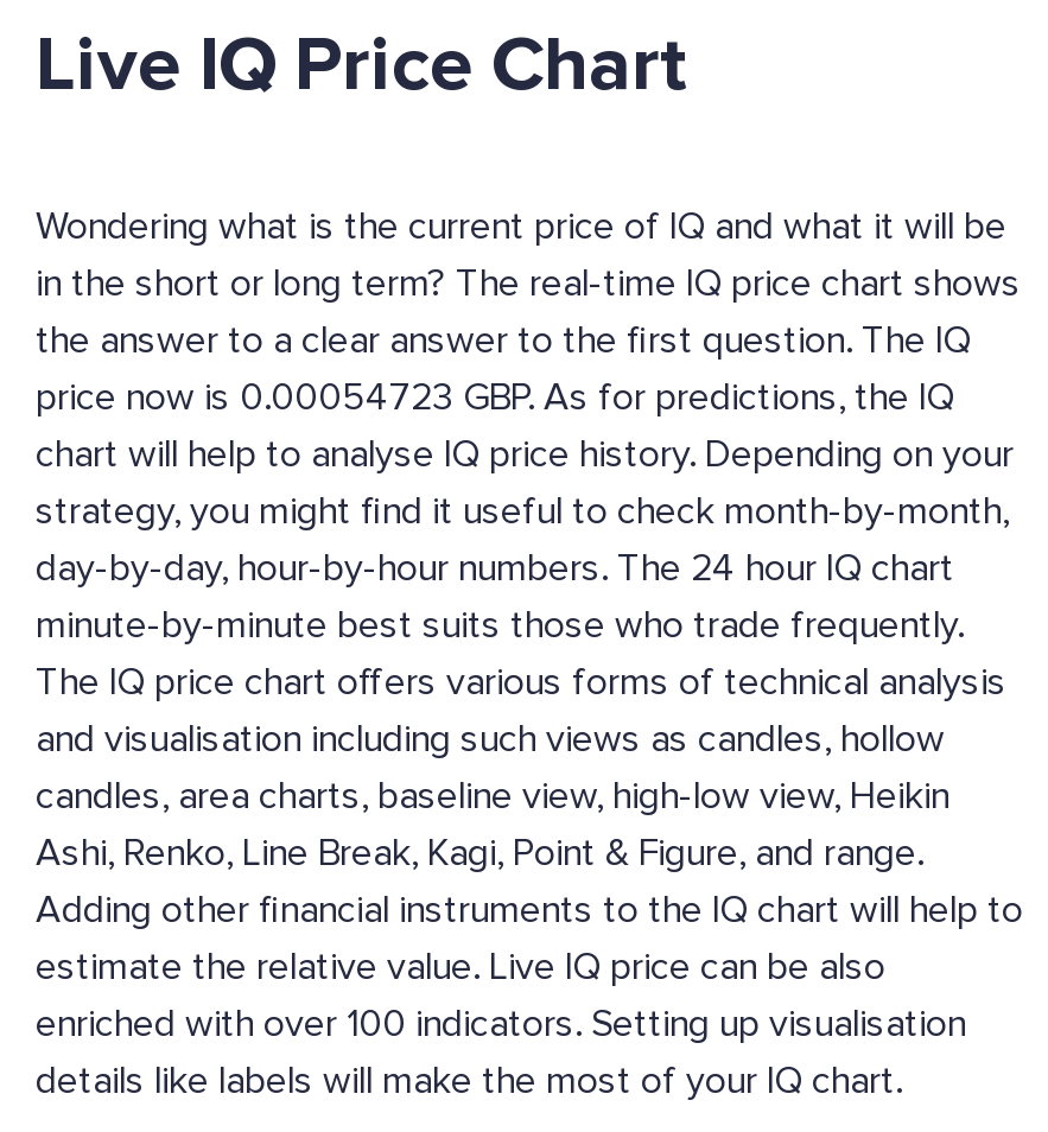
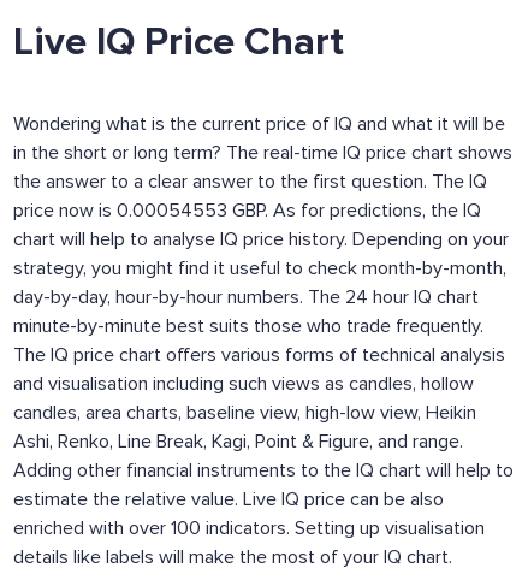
- price now is 0.00054723 GBP. As for predictions, the IQ
+ price now is 0.00054553 GBP. As for predictions, the IQ
